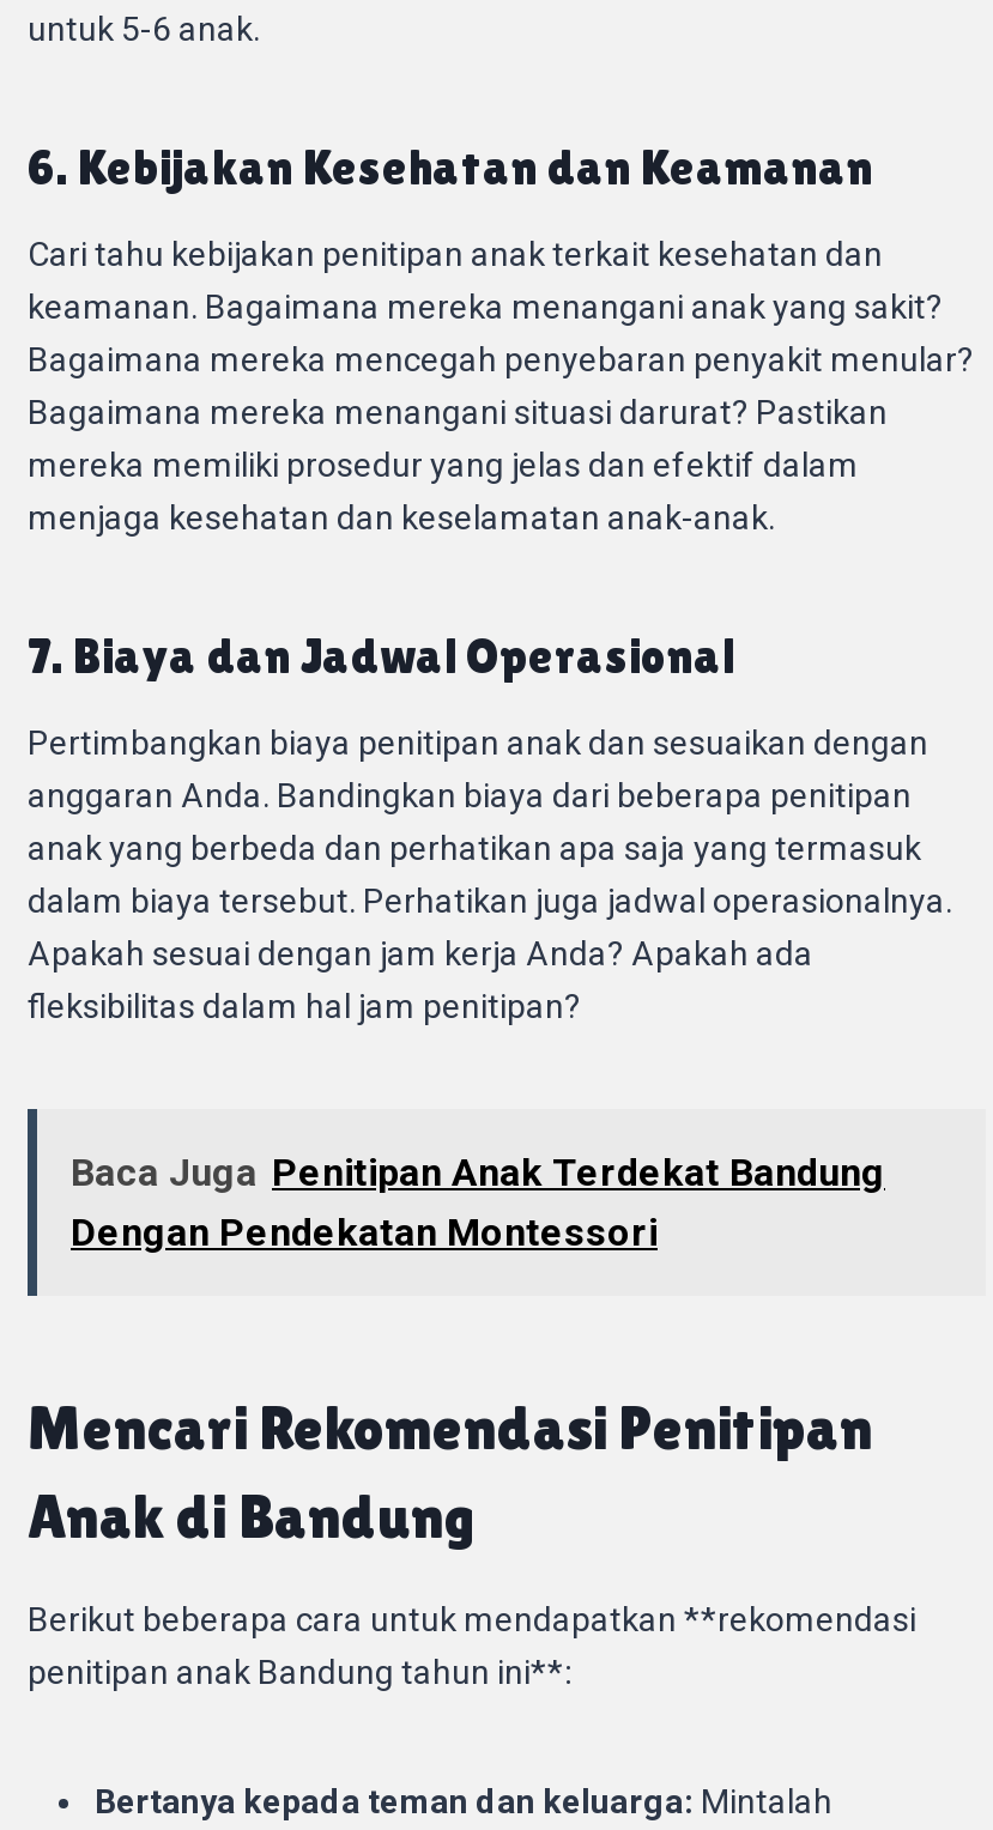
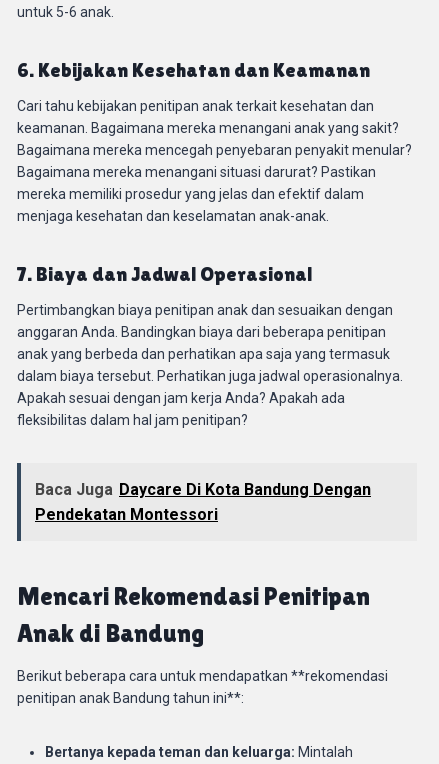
- Baca Juga Penitipan Anak Terdekat Bandung
- Dengan Pendekatan Montessori
+ Baca Juga Daycare Di Kota Bandung Dengan
+ Pendekatan Montessori
